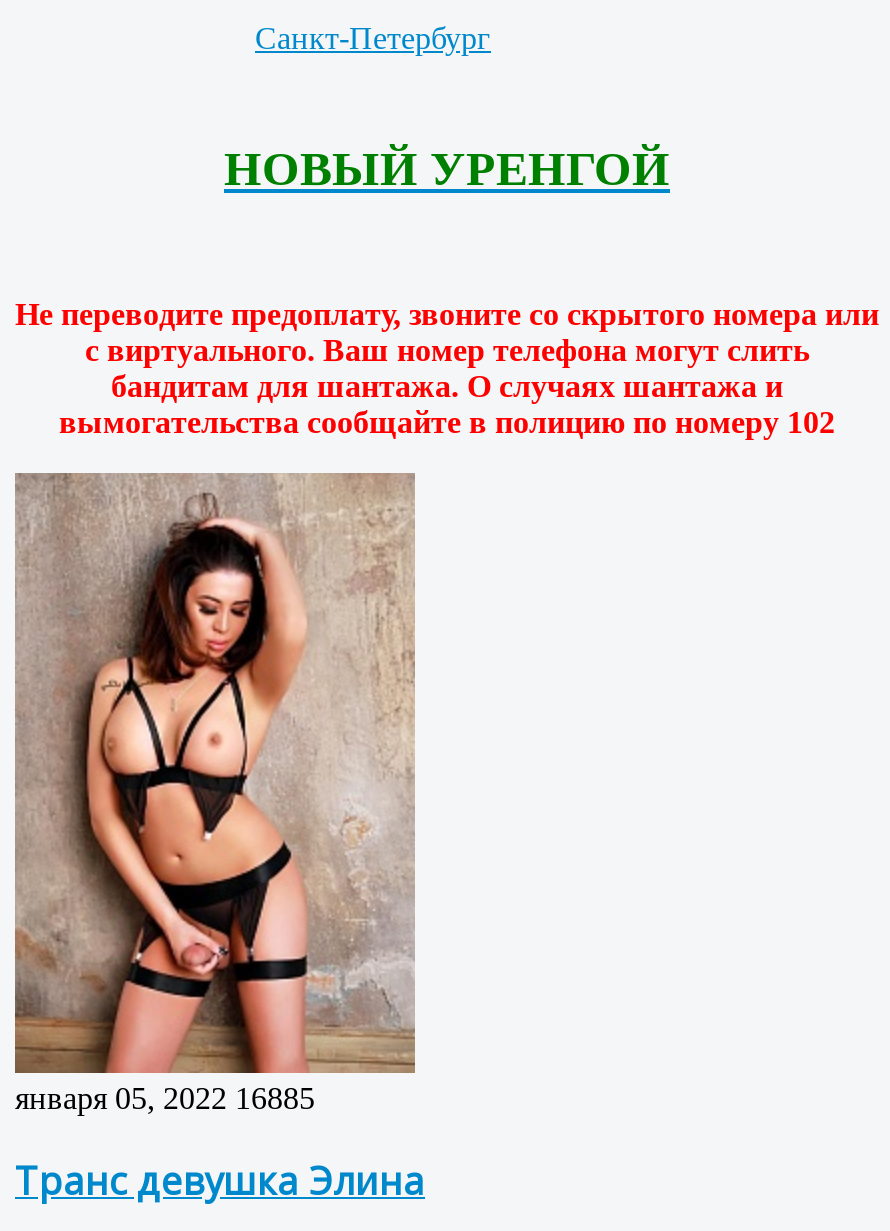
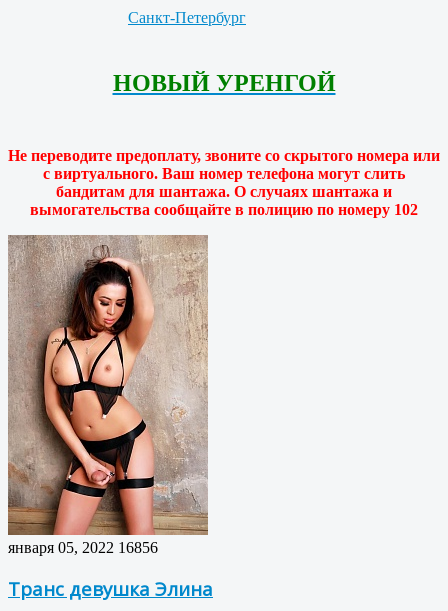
- января 05, 2022 16885
+ января 05, 2022 16856
